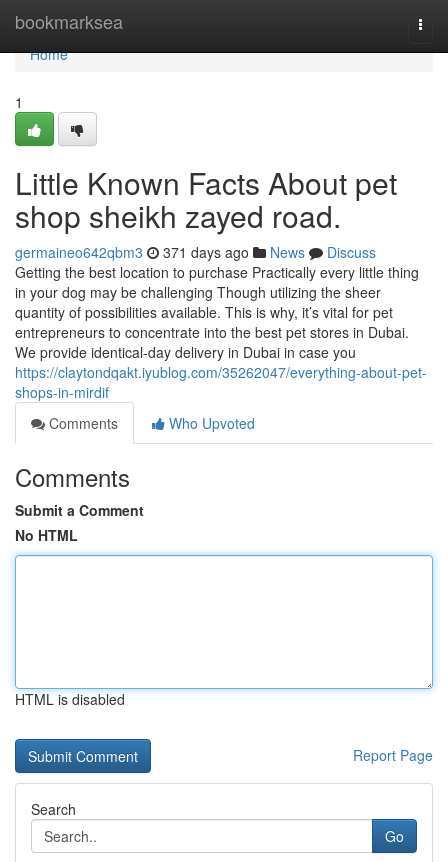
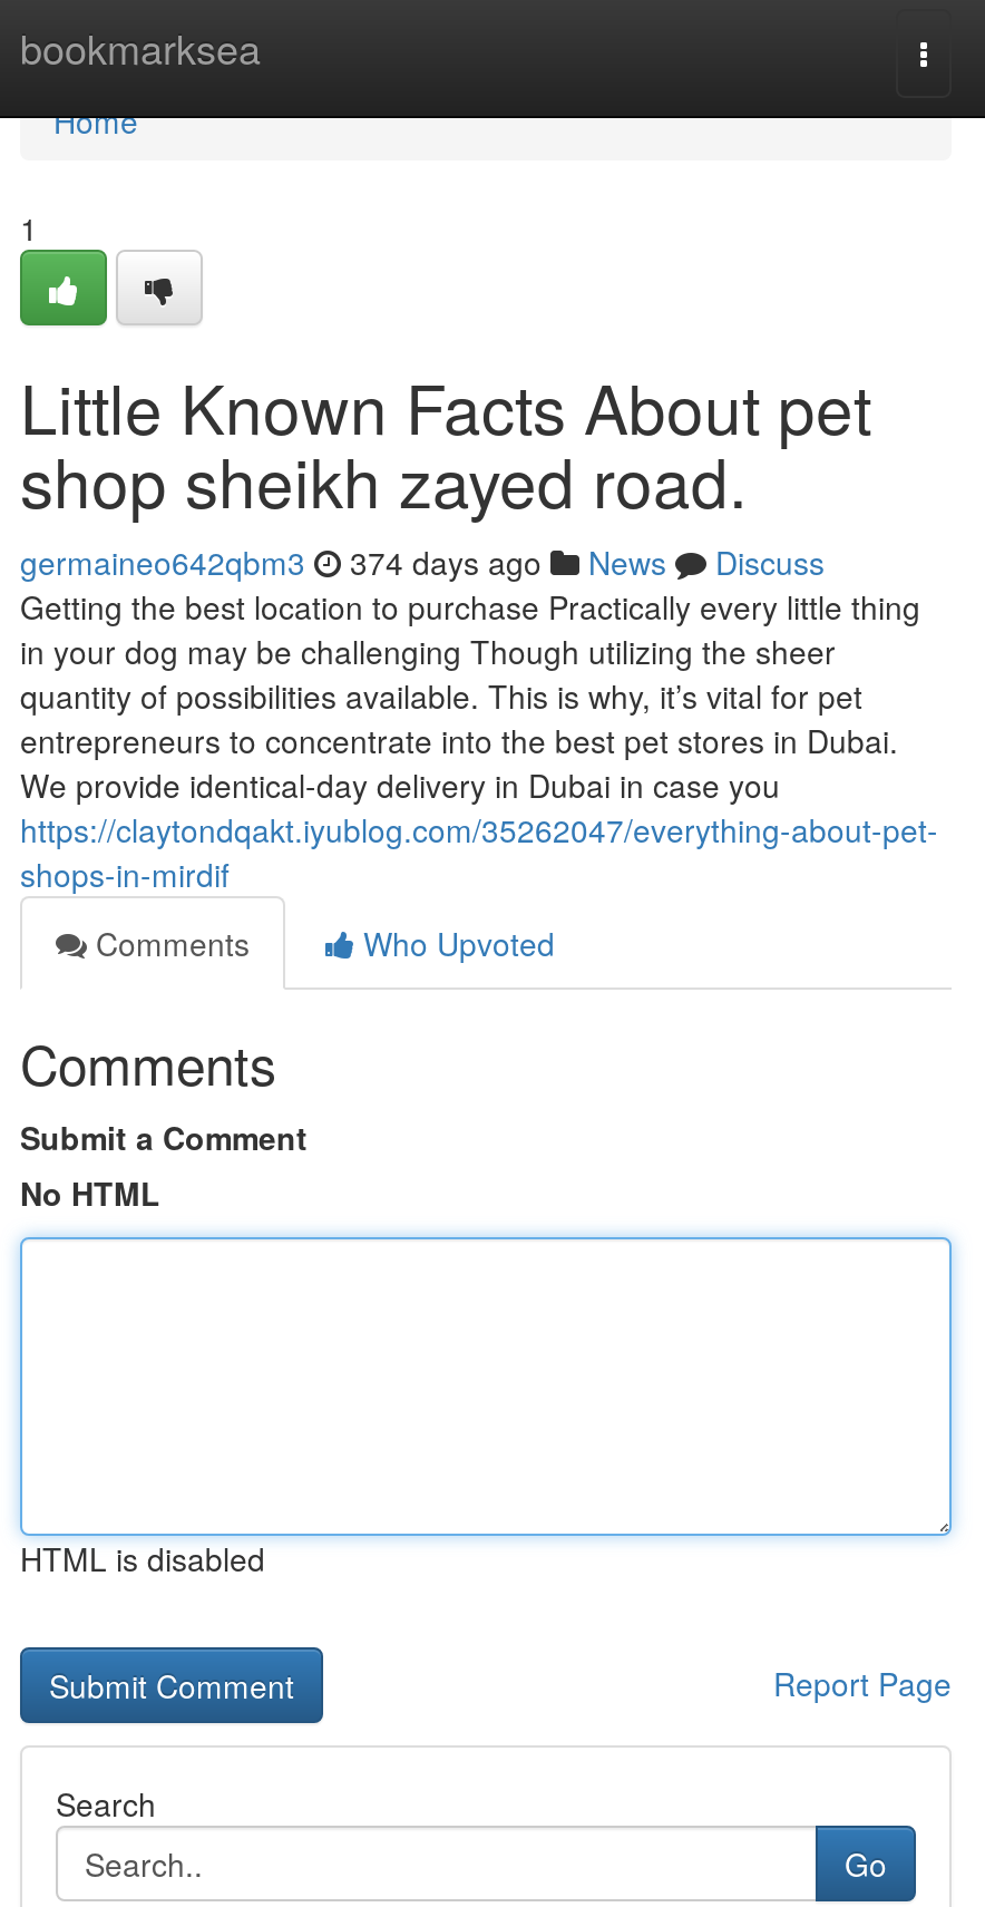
- germaineo642qbm3 371 days ago News Discuss
+ germaineo642qbm3 374 days ago News Discuss
